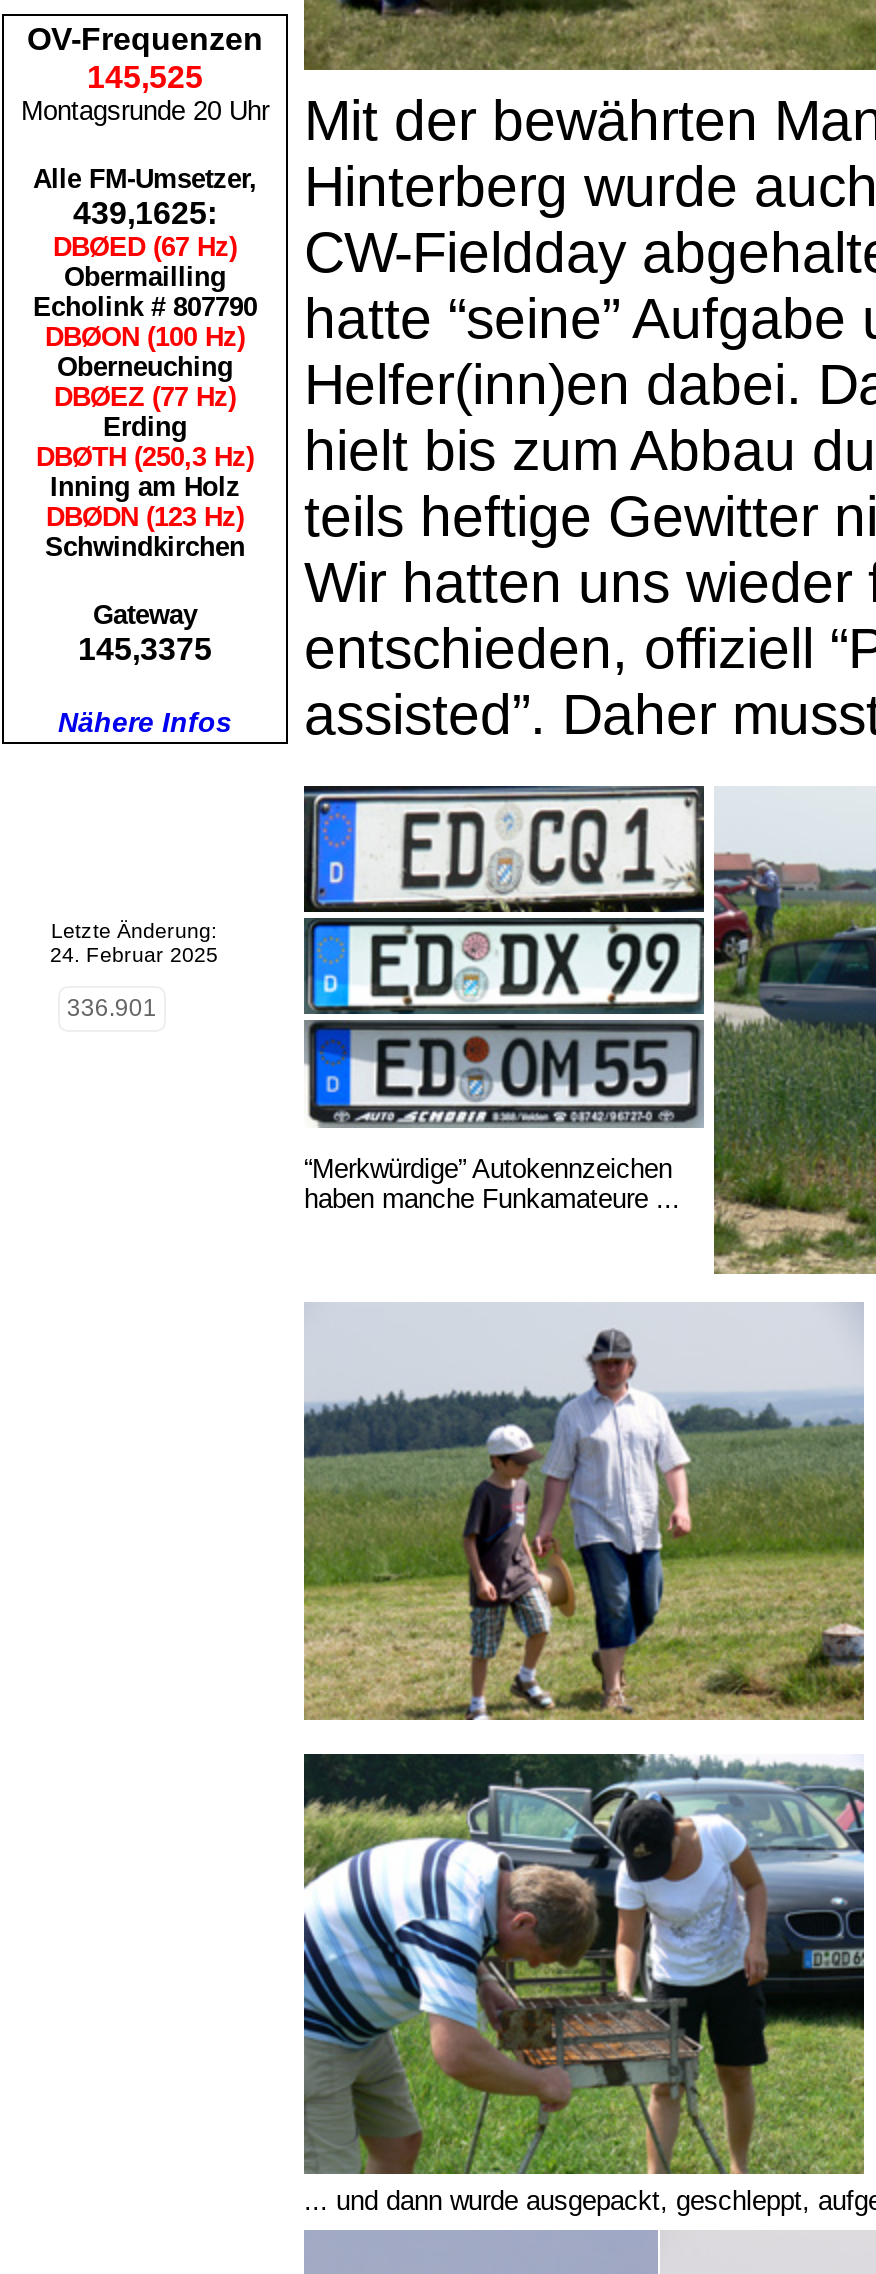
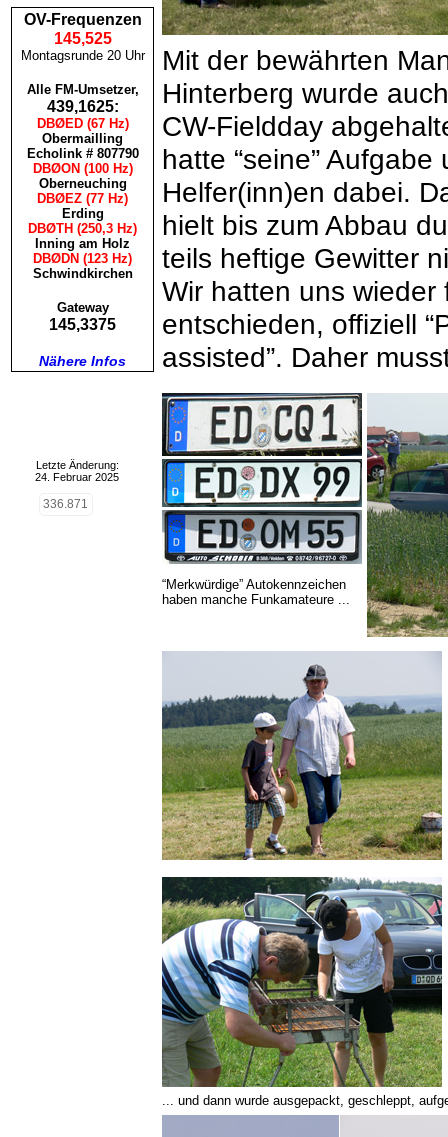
- 336.901
+ 336.871
